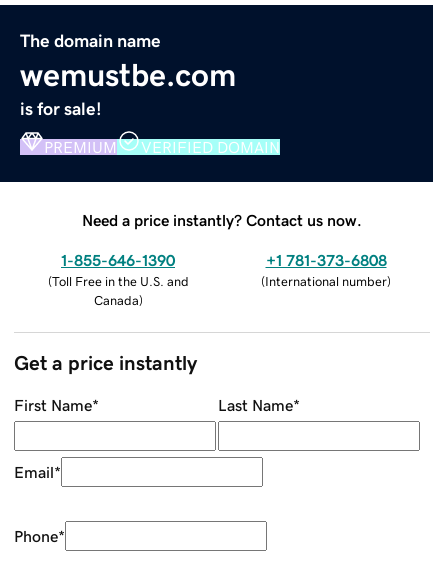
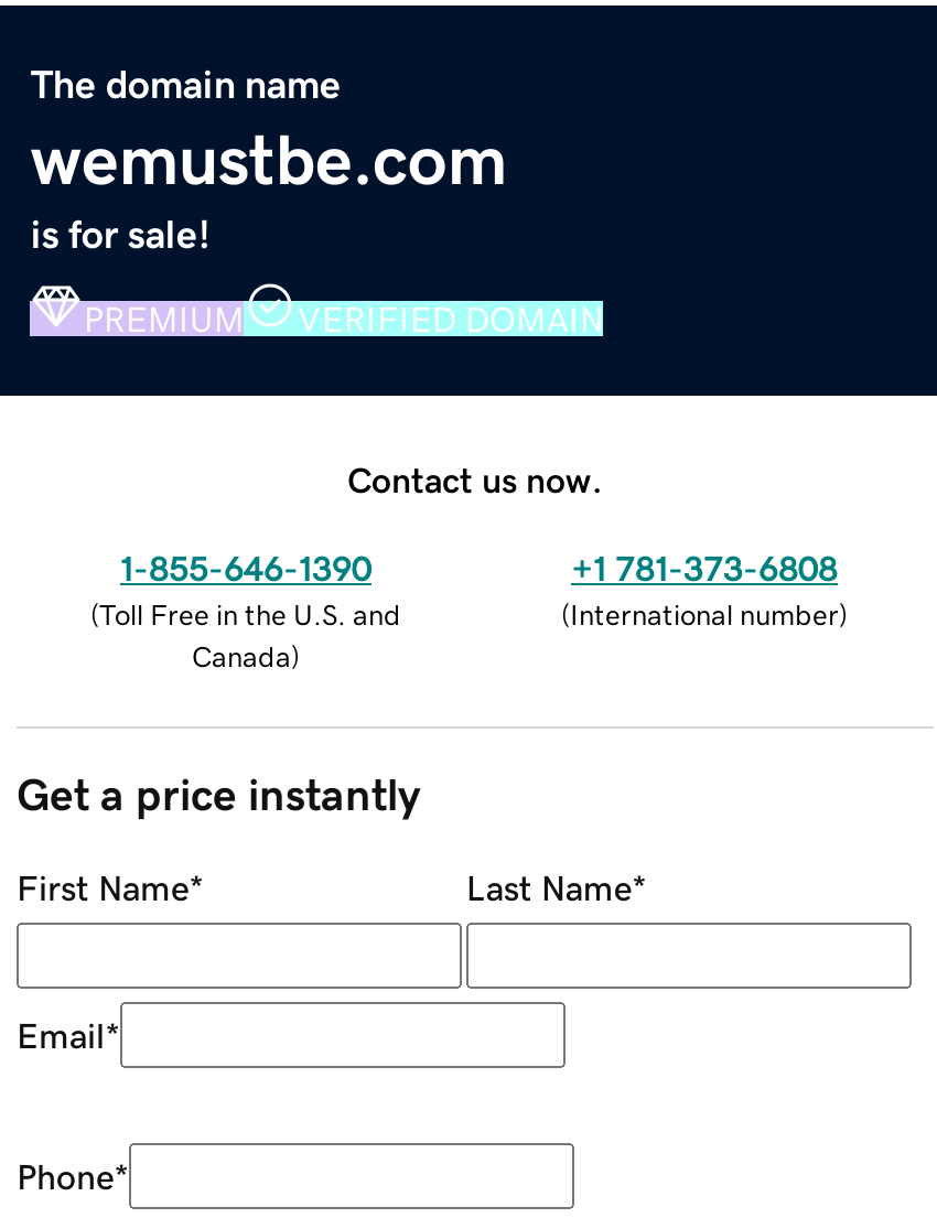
- Need a price instantly? Contact us now.
+ Contact us now.
